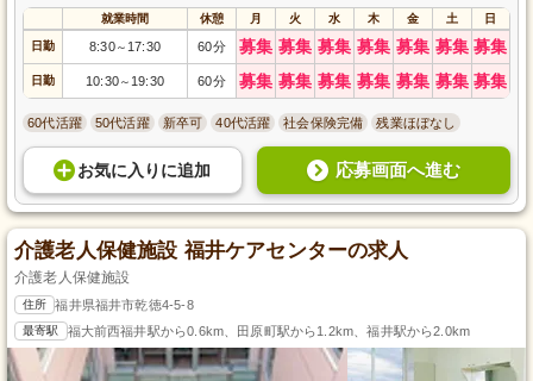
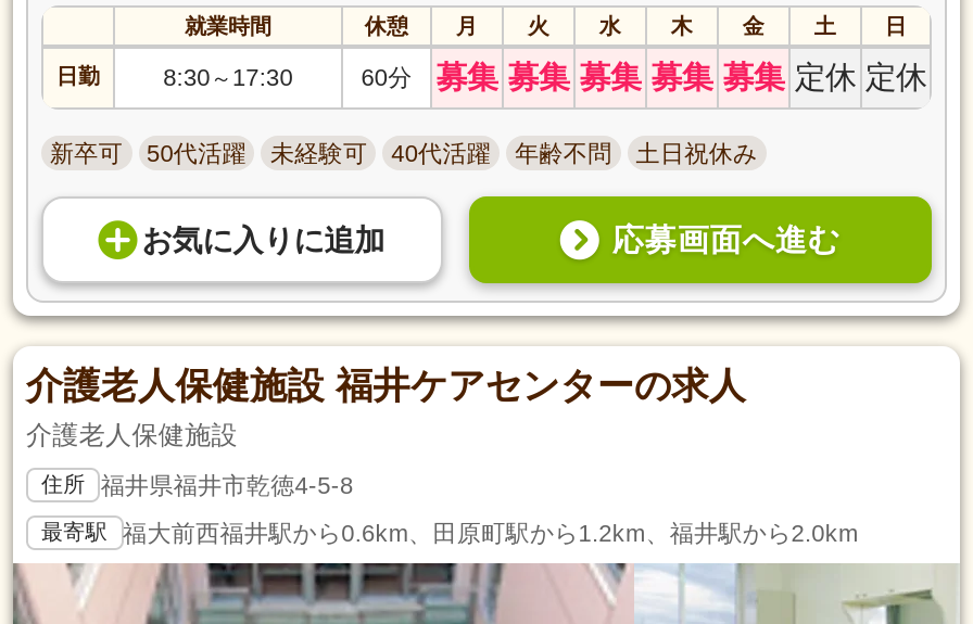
- 募集 募集 募集 募集 募集 募集 募集
- 日勤
- 10:30～19:30
- 60分
- 募集 募集 募集 募集 募集 募集 募集
- 60代活躍
+ 募集 募集 募集 募集 募集 定休 定休
+ 新卒可

- 新卒可
+ 未経験可

- 社会保険完備
- 残業ほぼなし
+ 年齢不問
+ 土日祝休み
